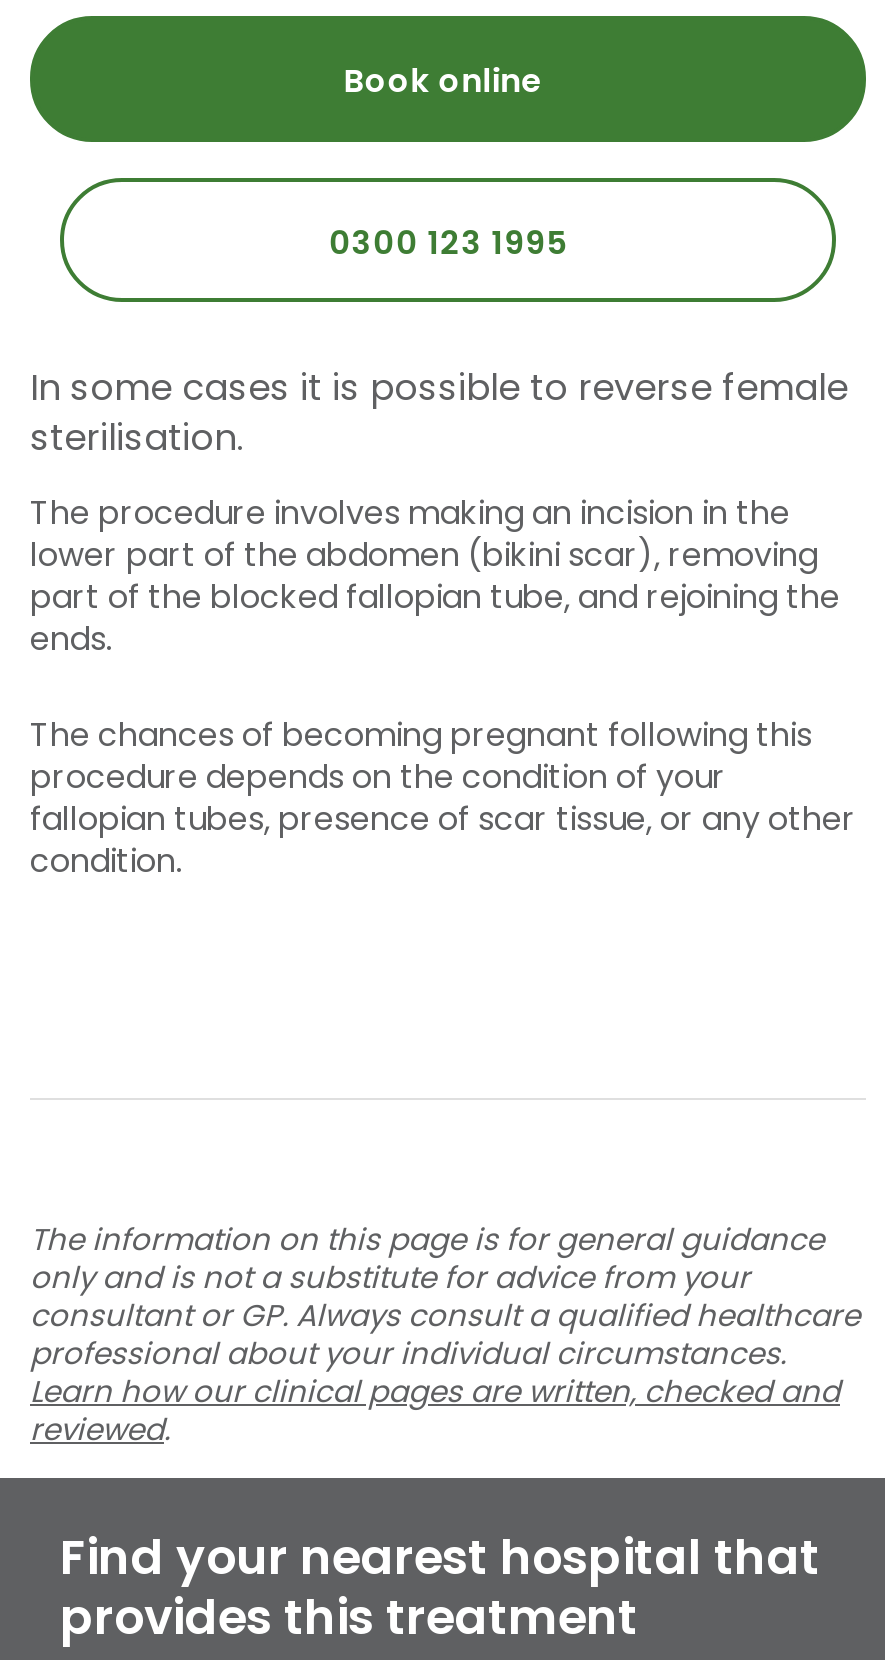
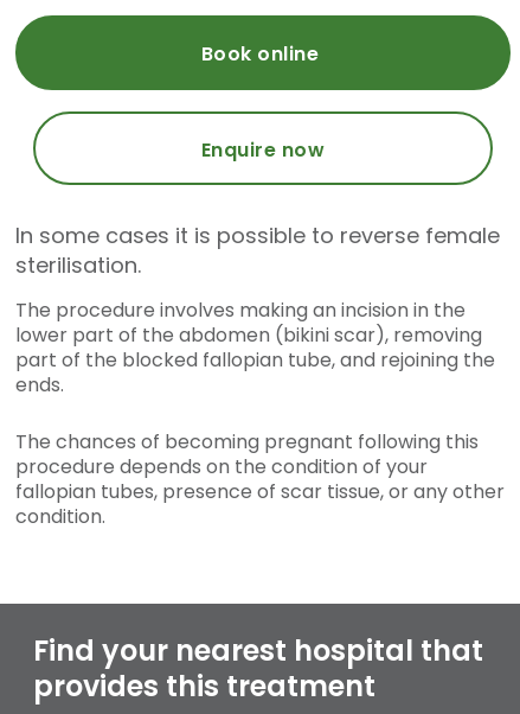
- 0300 123 1995
+ Enquire now

- The information on this page is for general guidance
- only and is not a substitute for advice from your
- consultant or GP. Always consult a qualified healthcare
- professional about your individual circumstances.
- Learn how our clinical pages are written, checked and
- reviewed.
